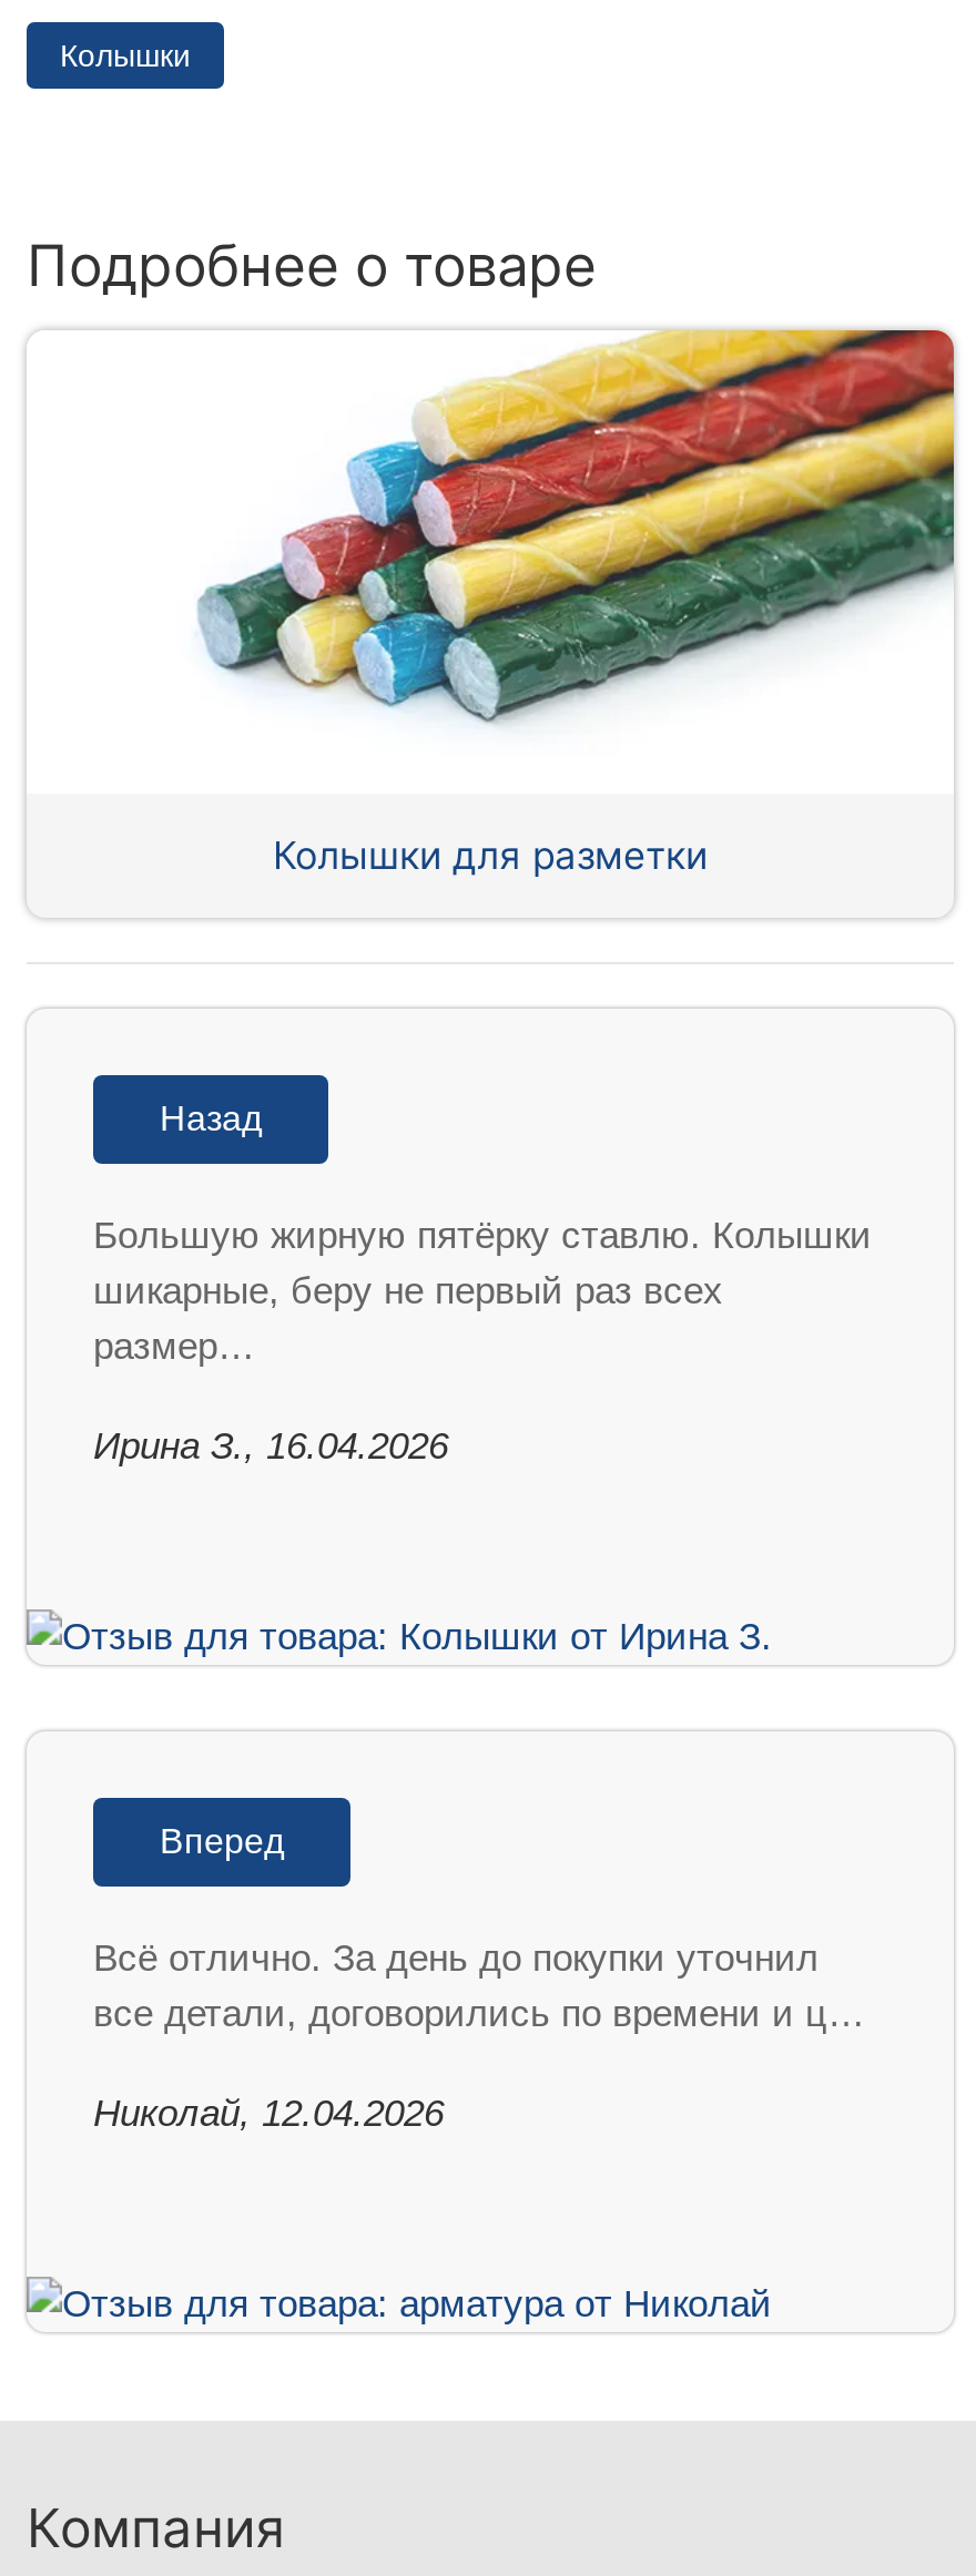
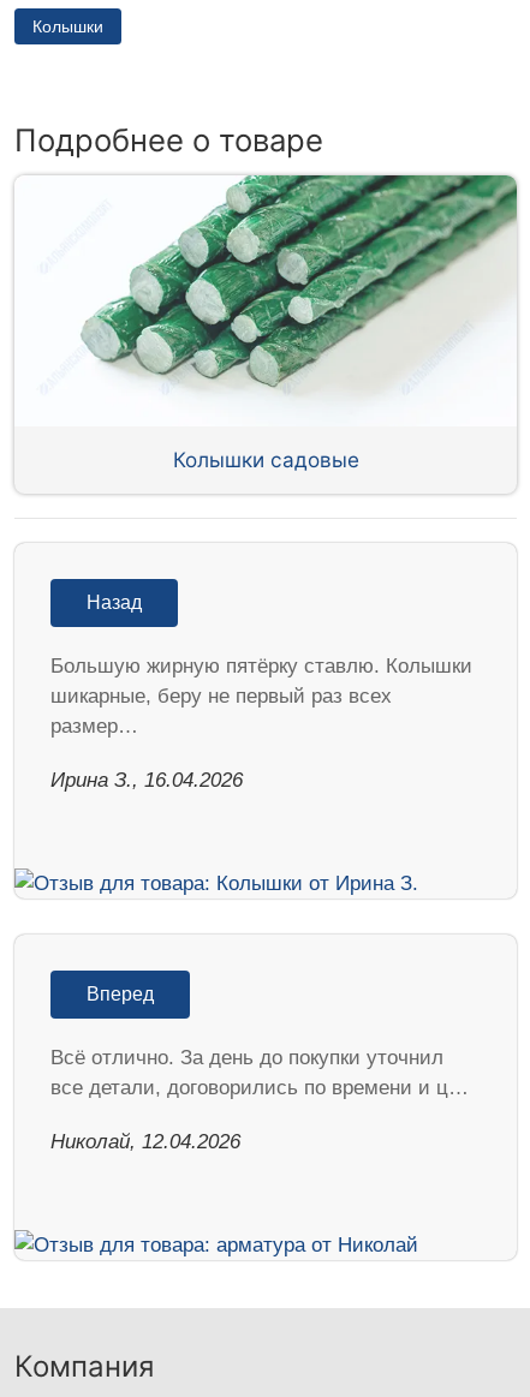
- [image]
+ [image]

- Колышки для разметки
+ Колышки садовые
